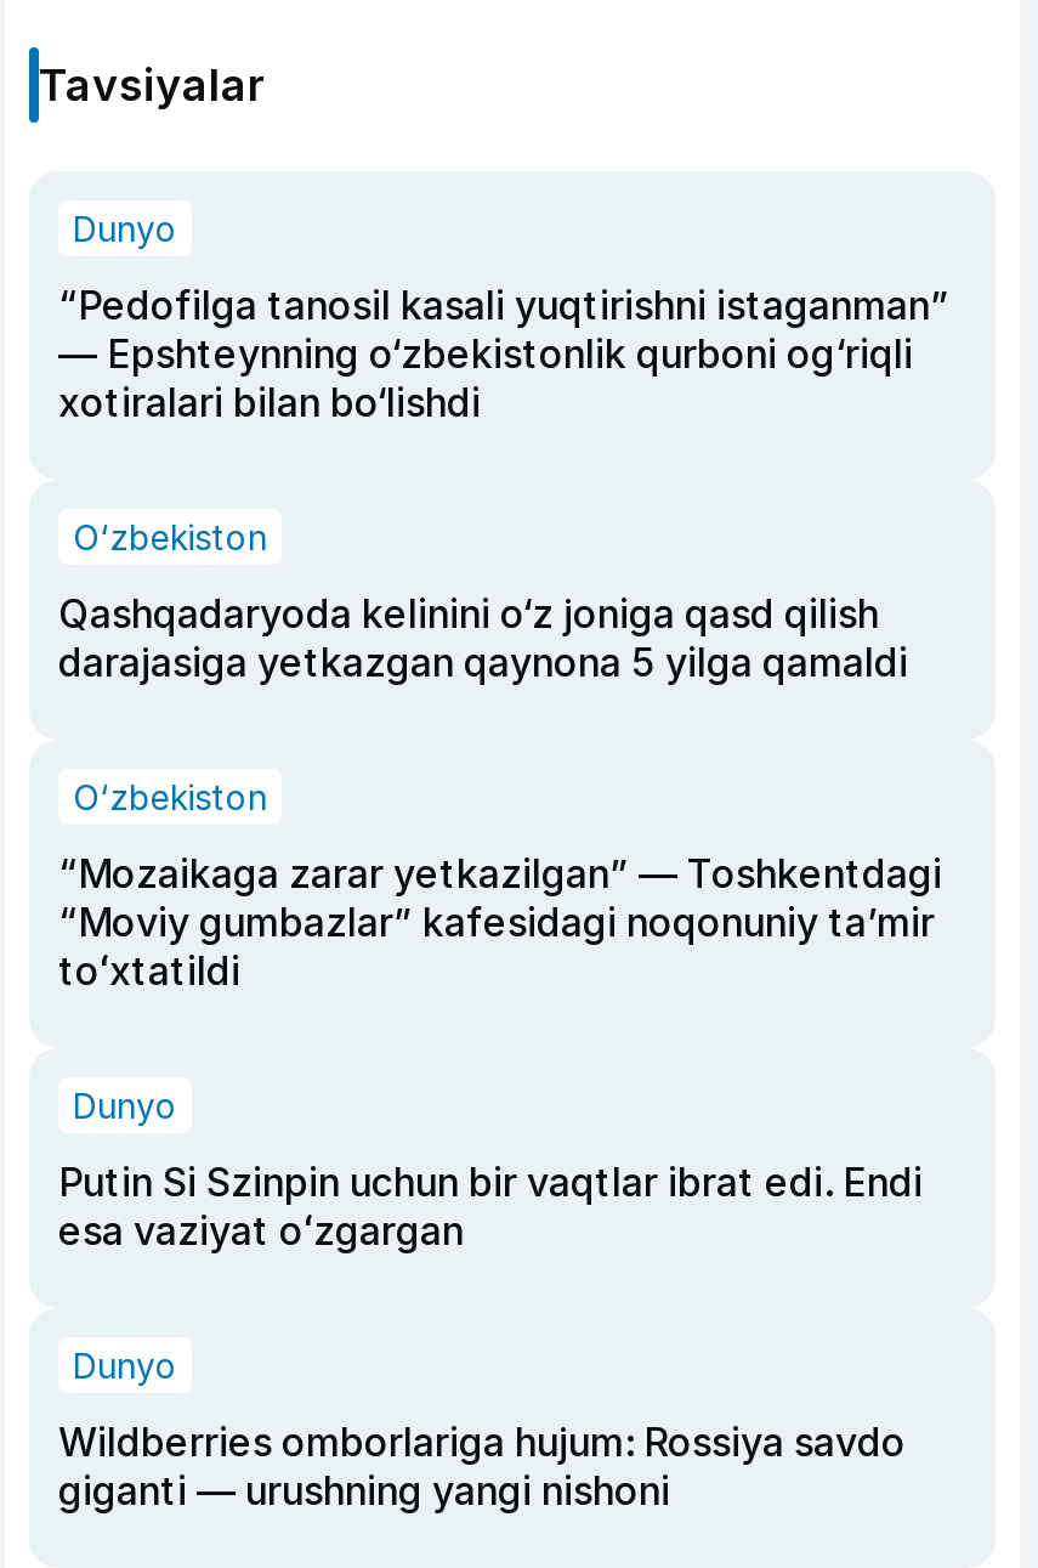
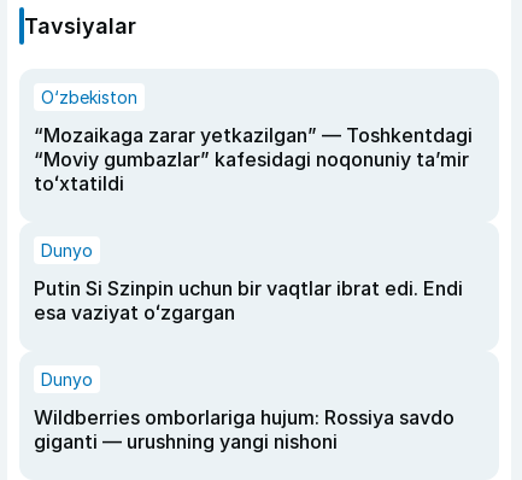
- Dunyo
- “Pedofilga tanosil kasali yuqtirishni istaganman”
- — Epshteynning o‘zbekistonlik qurboni og‘riqli
- xotiralari bilan bo‘lishdi
- O‘zbekiston
- Qashqadaryoda kelinini o‘z joniga qasd qilish
- darajasiga yetkazgan qaynona 5 yilga qamaldi
